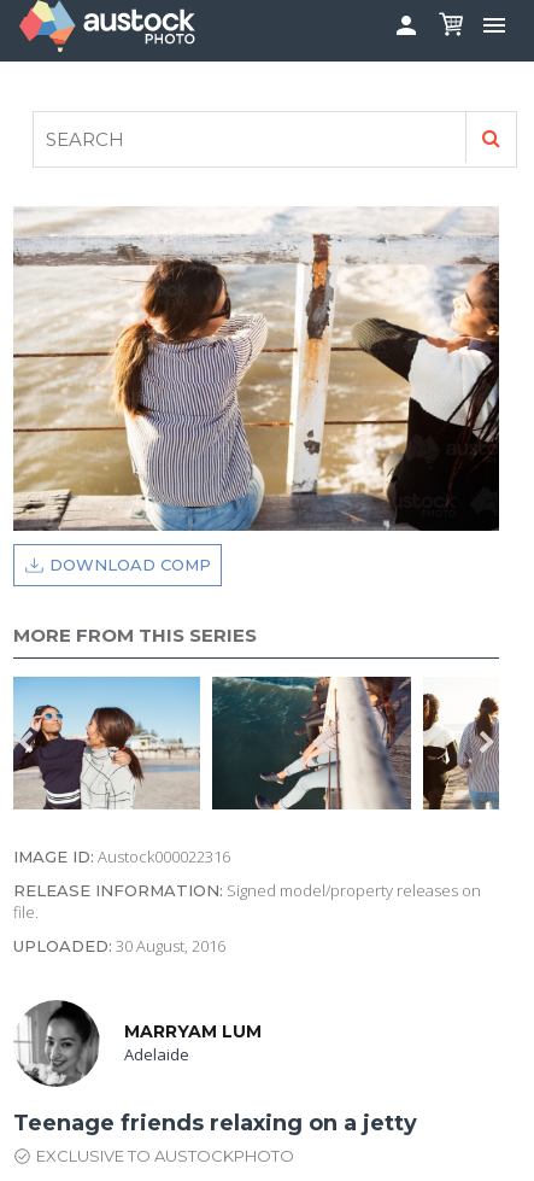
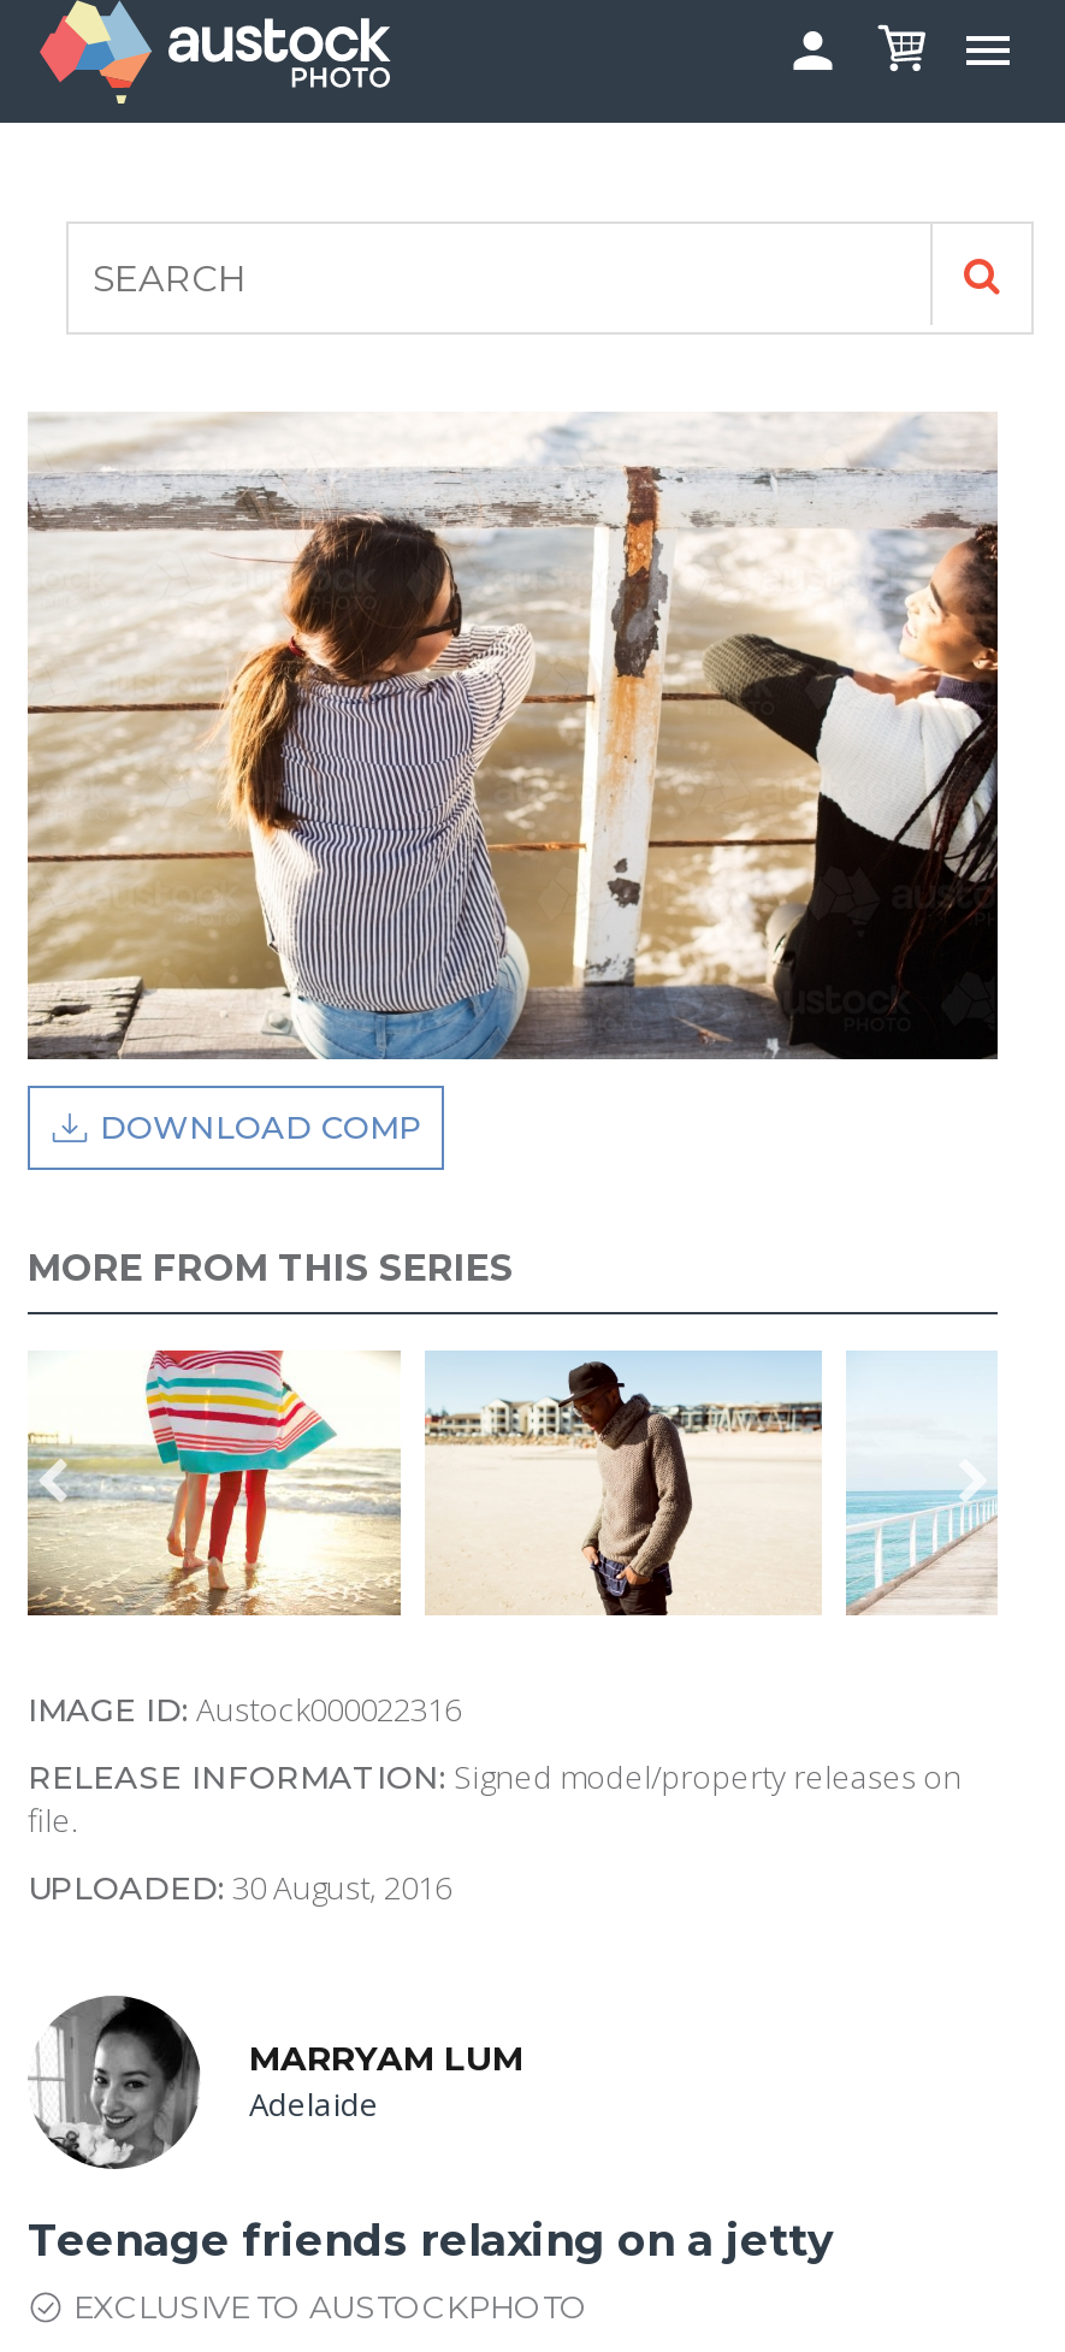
- [image]
+ [image]

- [image]
+ [image]

- [image]
+ [image]
